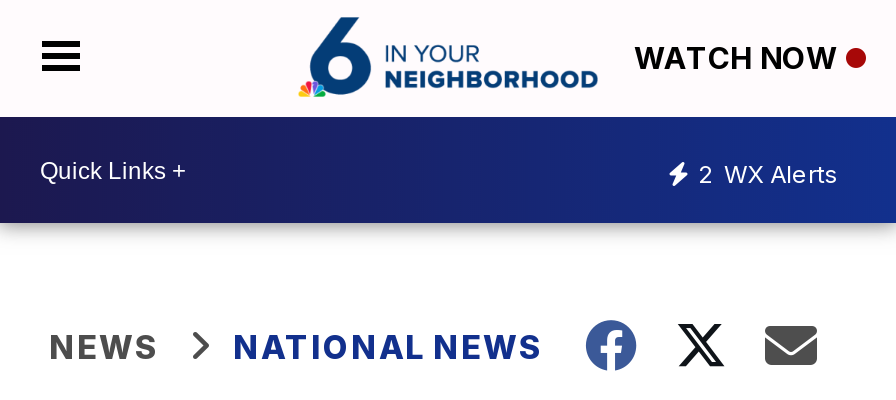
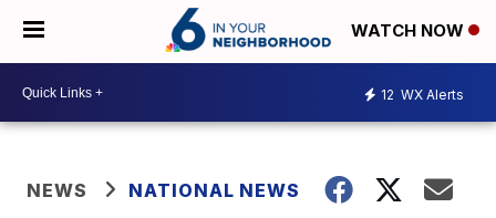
- 2 WX Alerts
+ 12 WX Alerts
